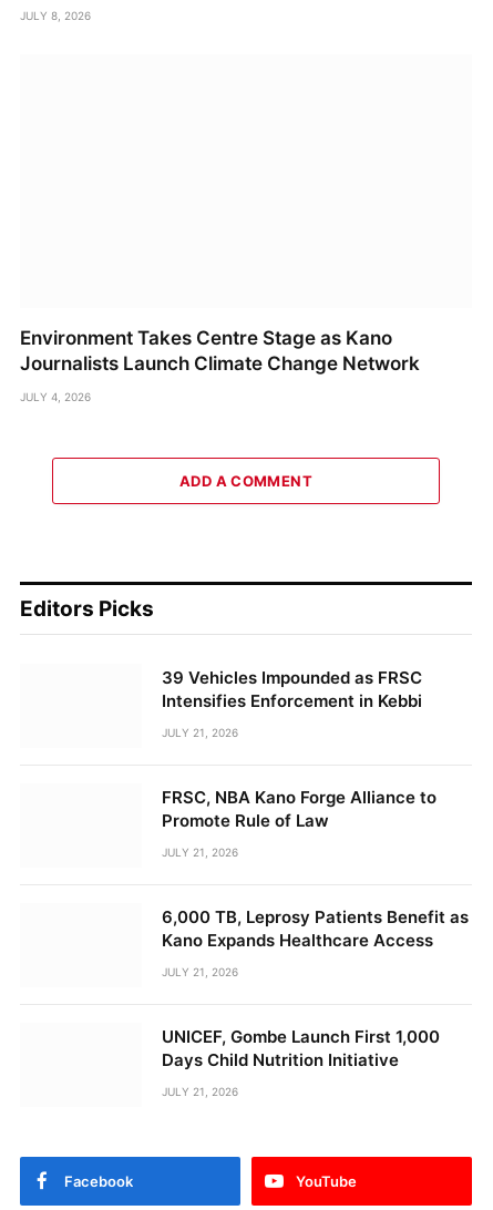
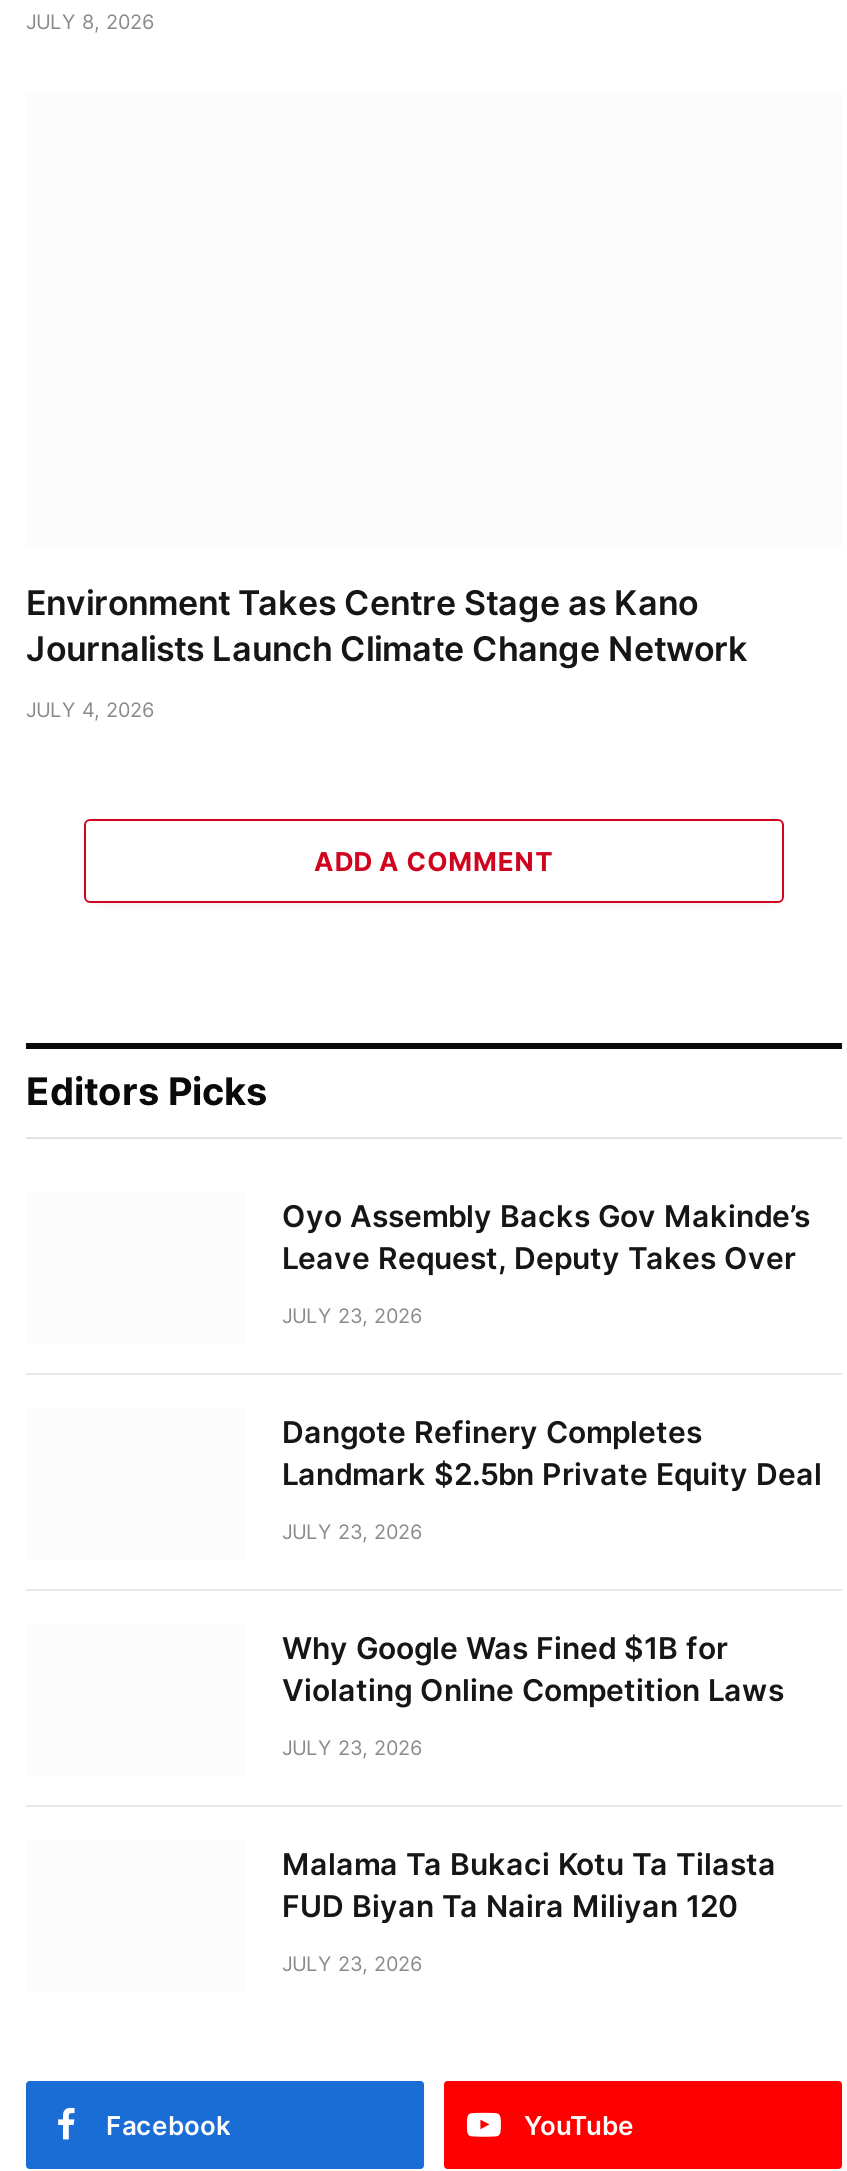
- 39 Vehicles Impounded as FRSC
- Intensifies Enforcement in Kebbi
+ Oyo Assembly Backs Gov Makinde’s
+ Leave Request, Deputy Takes Over

- JULY 21, 2026
+ JULY 23, 2026

- FRSC, NBA Kano Forge Alliance to
- Promote Rule of Law
+ Dangote Refinery Completes
+ Landmark $2.5bn Private Equity Deal

- JULY 21, 2026
+ JULY 23, 2026

- 6,000 TB, Leprosy Patients Benefit as
- Kano Expands Healthcare Access
+ Why Google Was Fined $1B for
+ Violating Online Competition Laws

- JULY 21, 2026
+ JULY 23, 2026

- UNICEF, Gombe Launch First 1,000
- Days Child Nutrition Initiative
+ Malama Ta Bukaci Kotu Ta Tilasta
+ FUD Biyan Ta Naira Miliyan 120

- JULY 21, 2026
+ JULY 23, 2026
